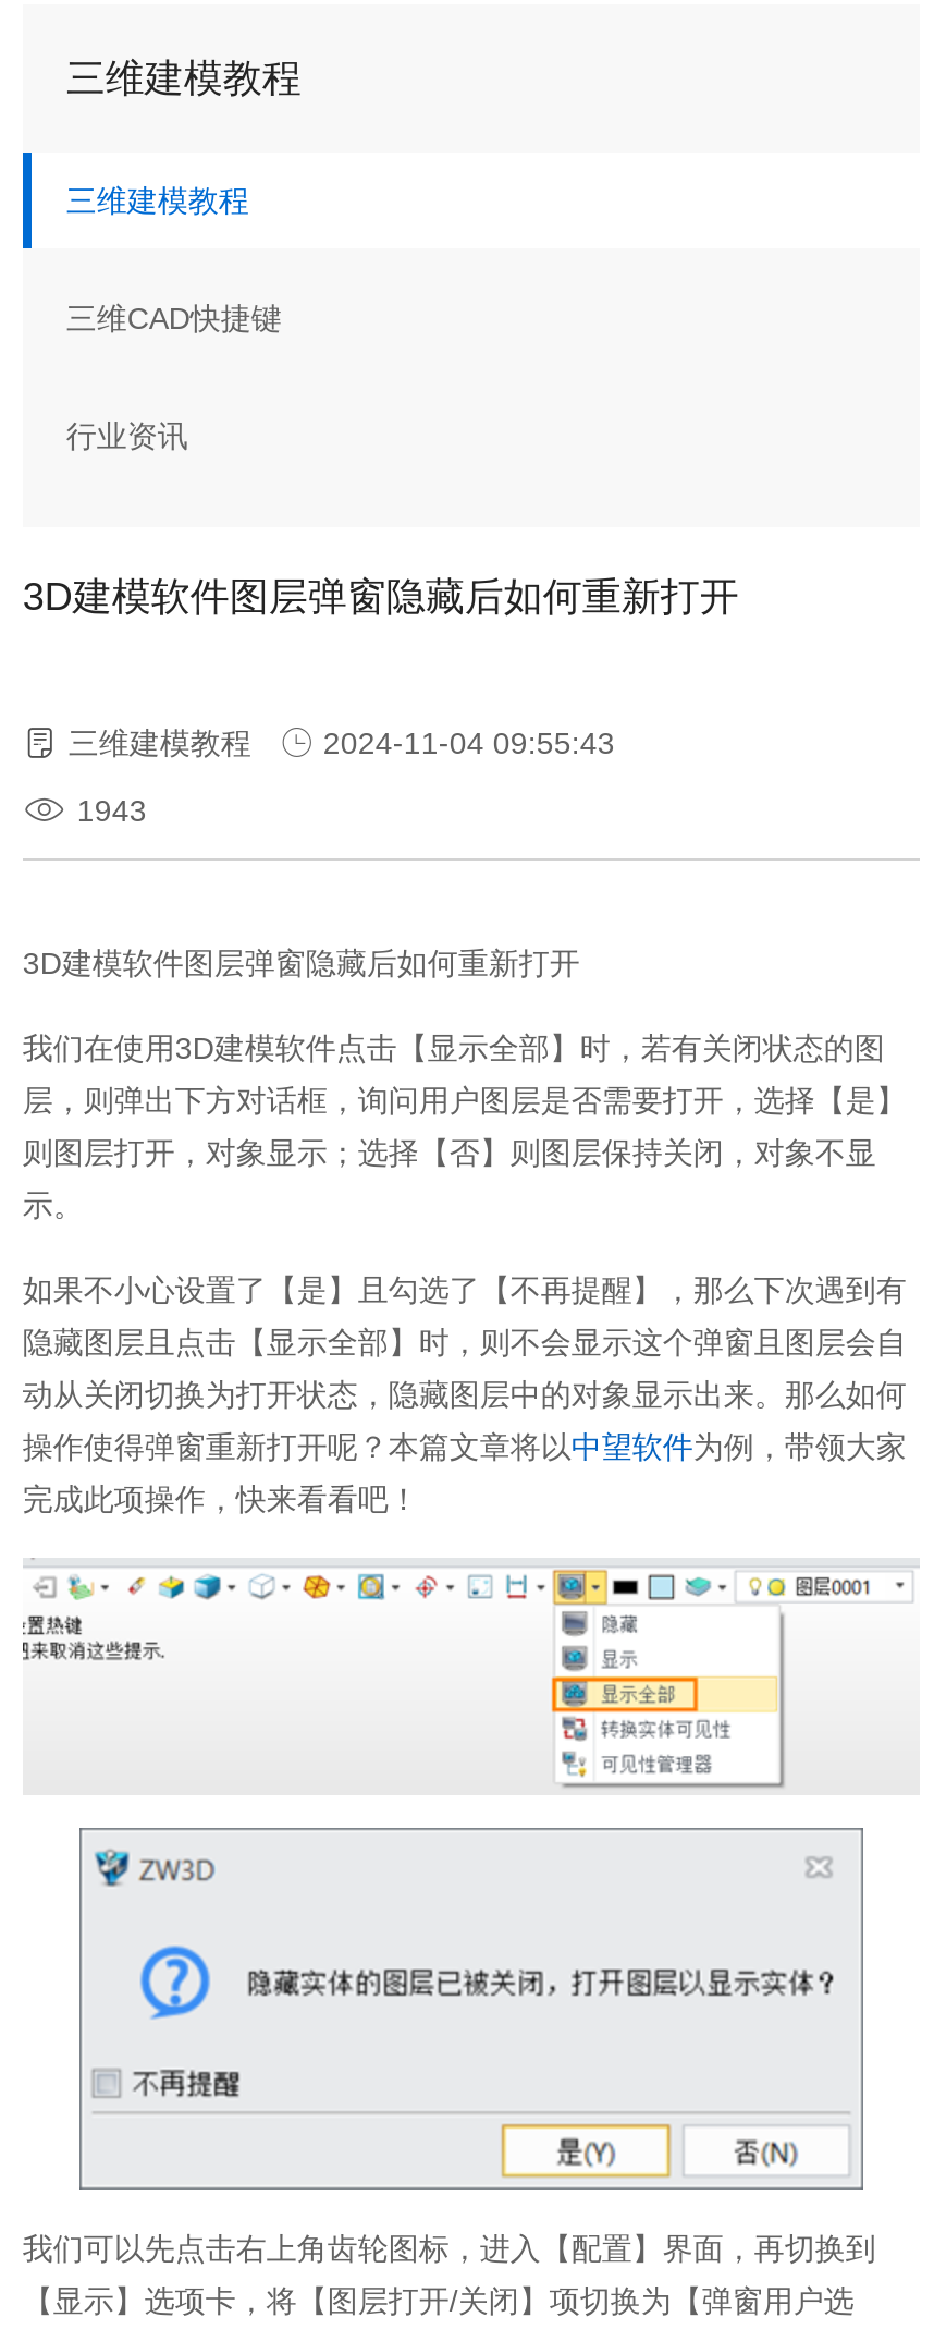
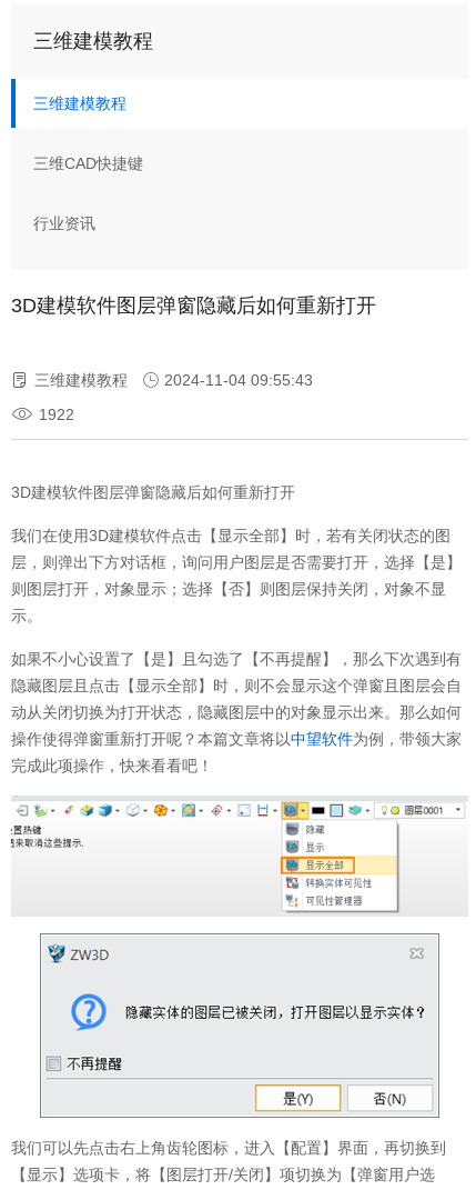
- 1943
+ 1922
